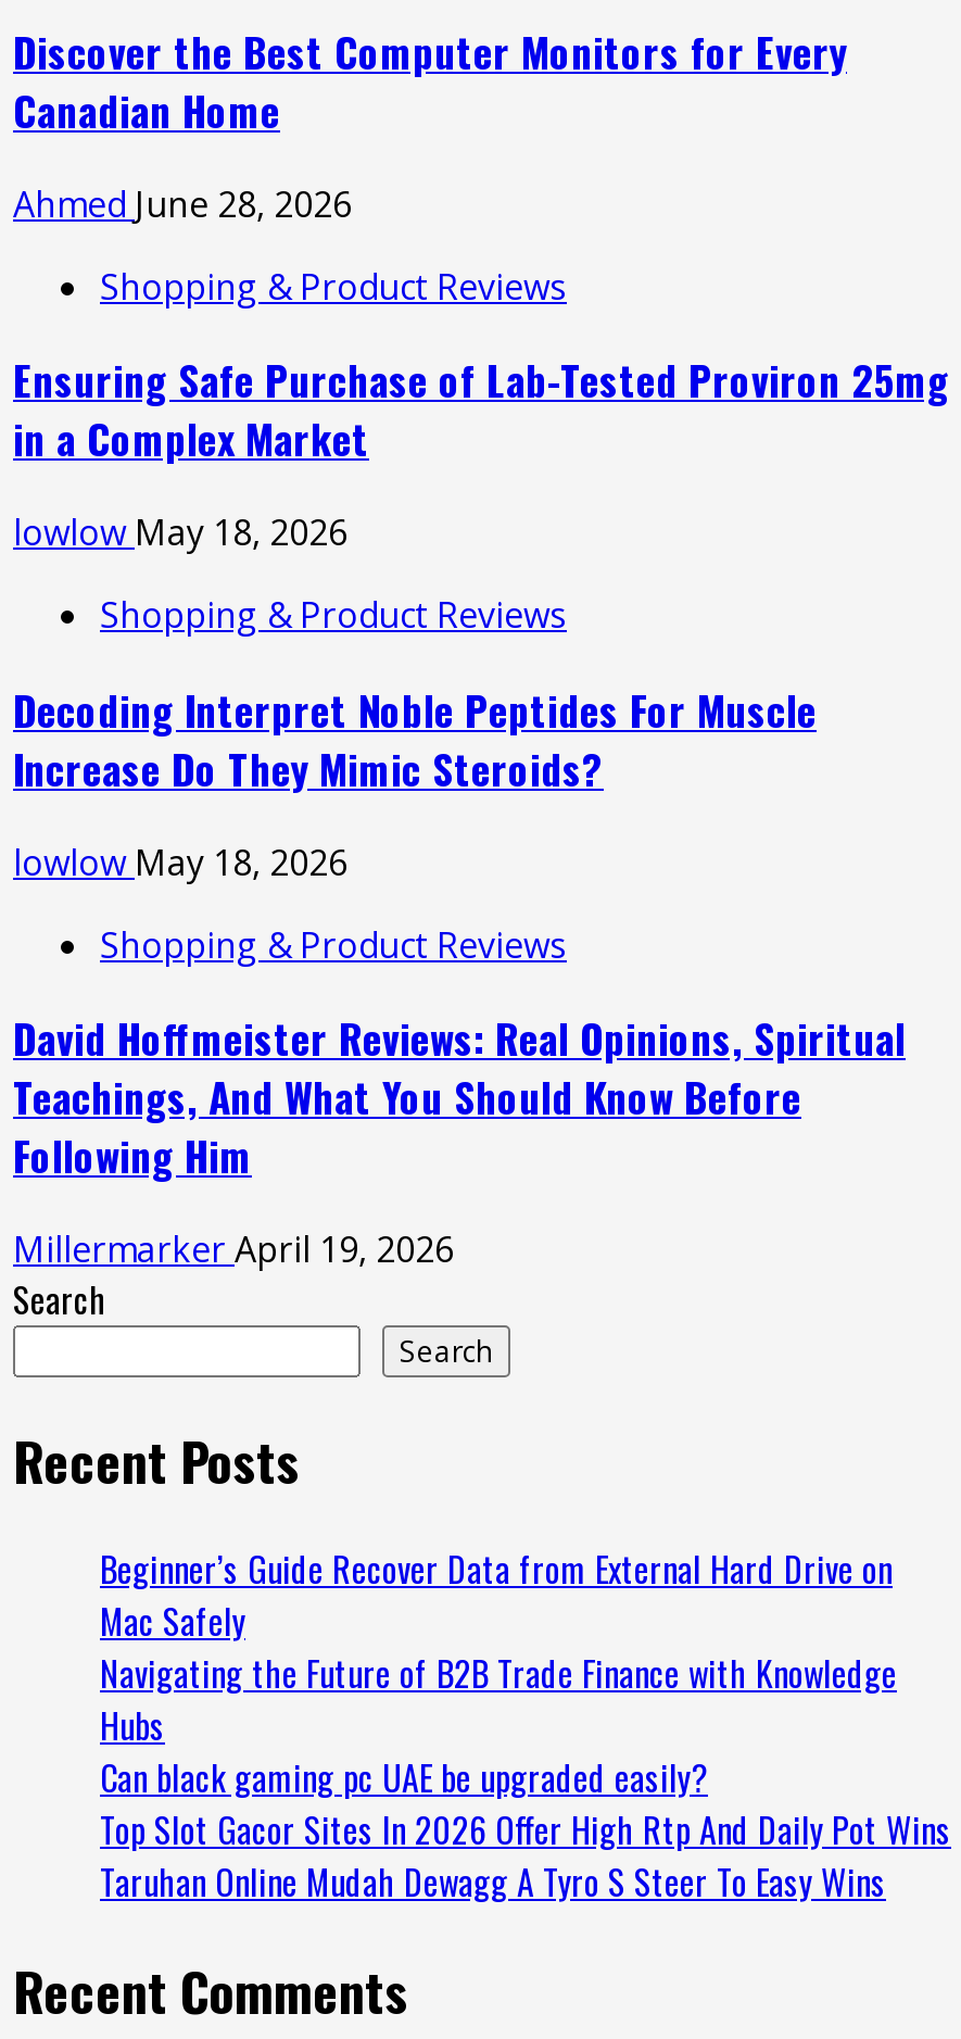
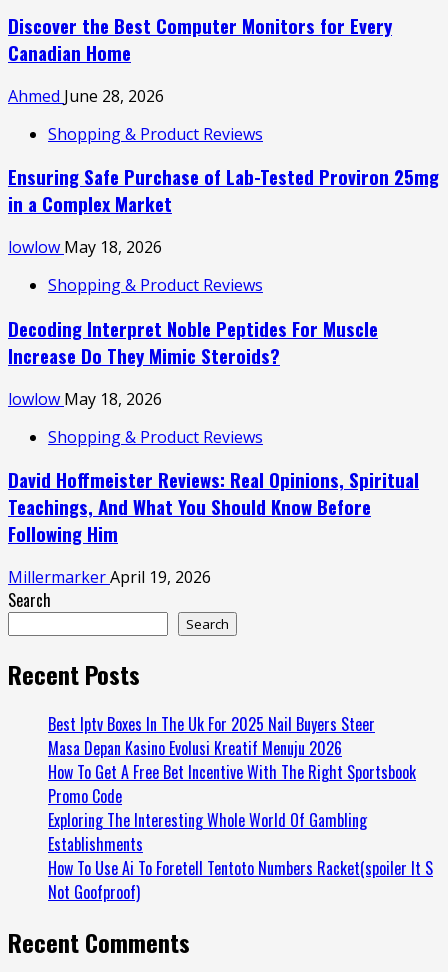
- Beginner’s Guide Recover Data from External Hard Drive on
- Mac Safely
- Navigating the Future of B2B Trade Finance with Knowledge
- Hubs
- Can black gaming pc UAE be upgraded easily?
- Top Slot Gacor Sites In 2026 Offer High Rtp And Daily Pot Wins
- Taruhan Online Mudah Dewagg A Tyro S Steer To Easy Wins
+ Best Iptv Boxes In The Uk For 2025 Nail Buyers Steer
+ Masa Depan Kasino Evolusi Kreatif Menuju 2026
+ How To Get A Free Bet Incentive With The Right Sportsbook
+ Promo Code
+ Exploring The Interesting Whole World Of Gambling
+ Establishments
+ How To Use Ai To Foretell Tentoto Numbers Racket(spoiler It S
+ Not Goofproof)
